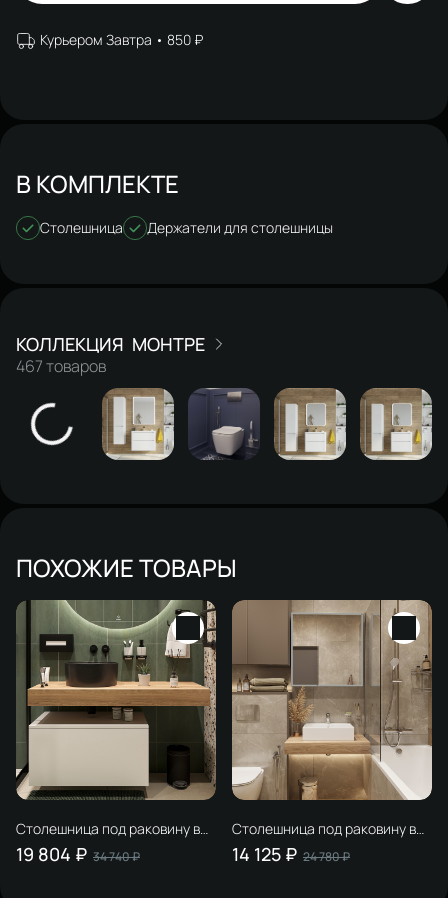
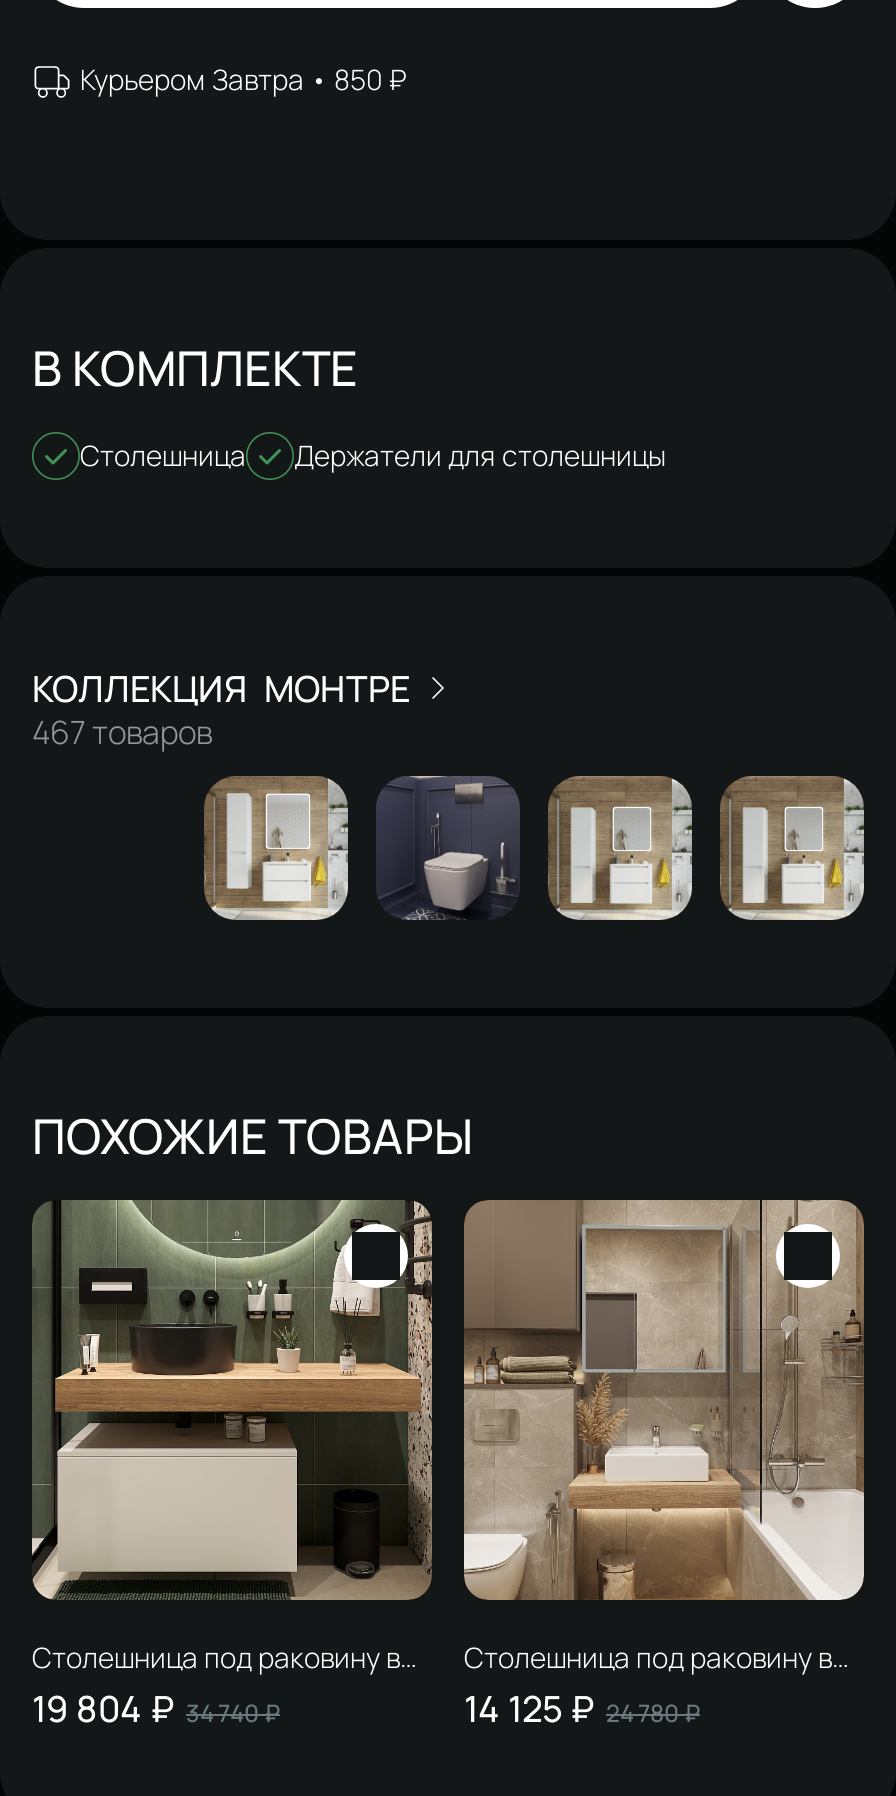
- [image]
